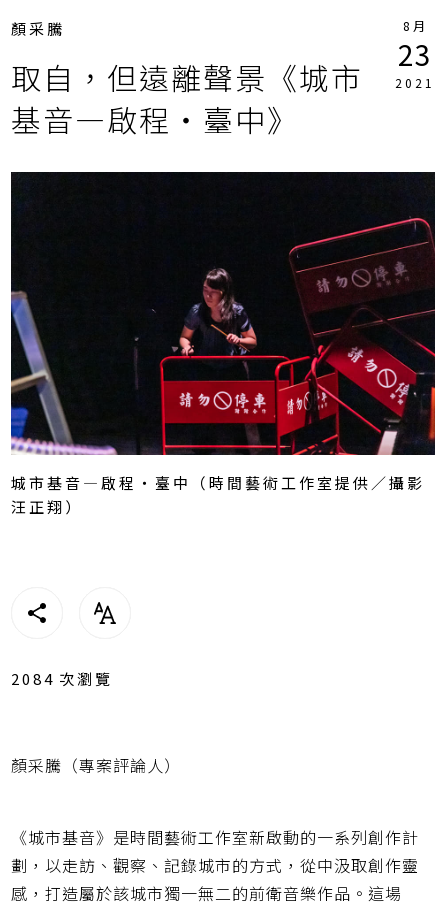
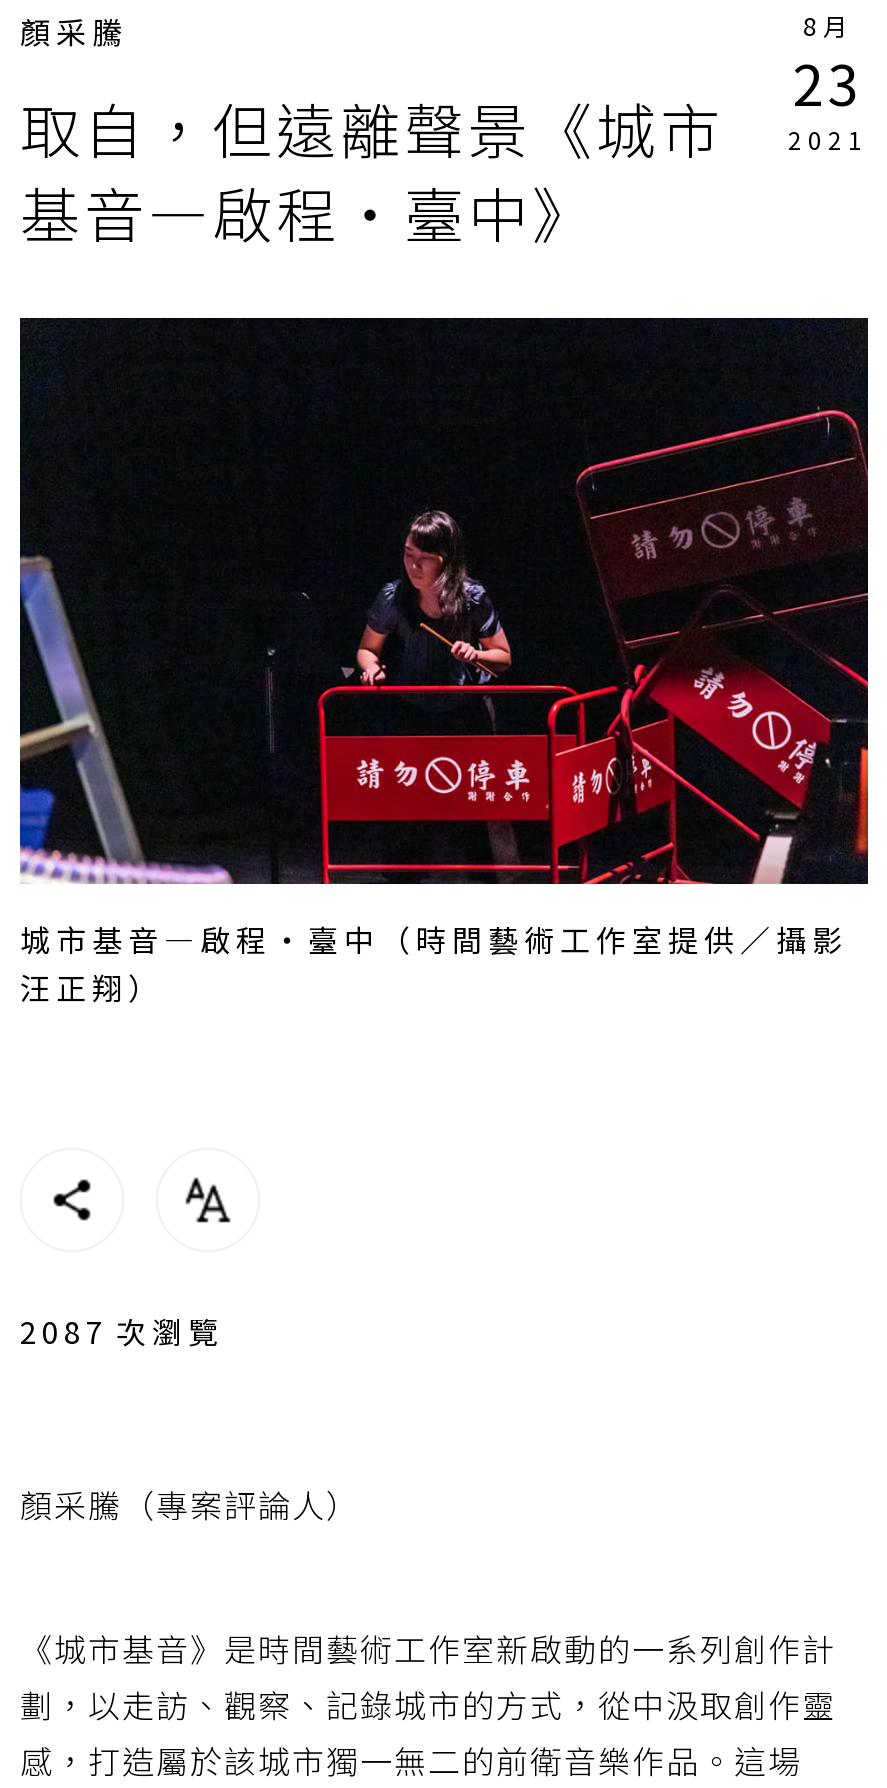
- 2084 次瀏覽
+ 2087 次瀏覽
